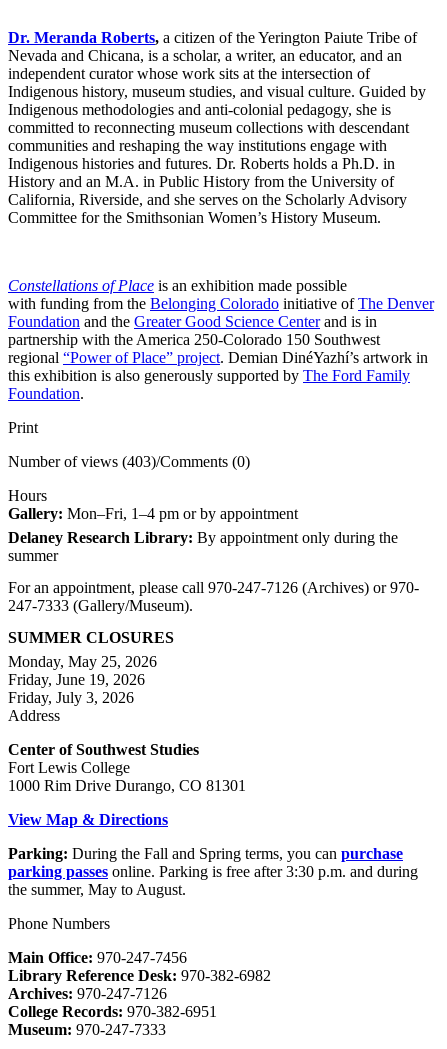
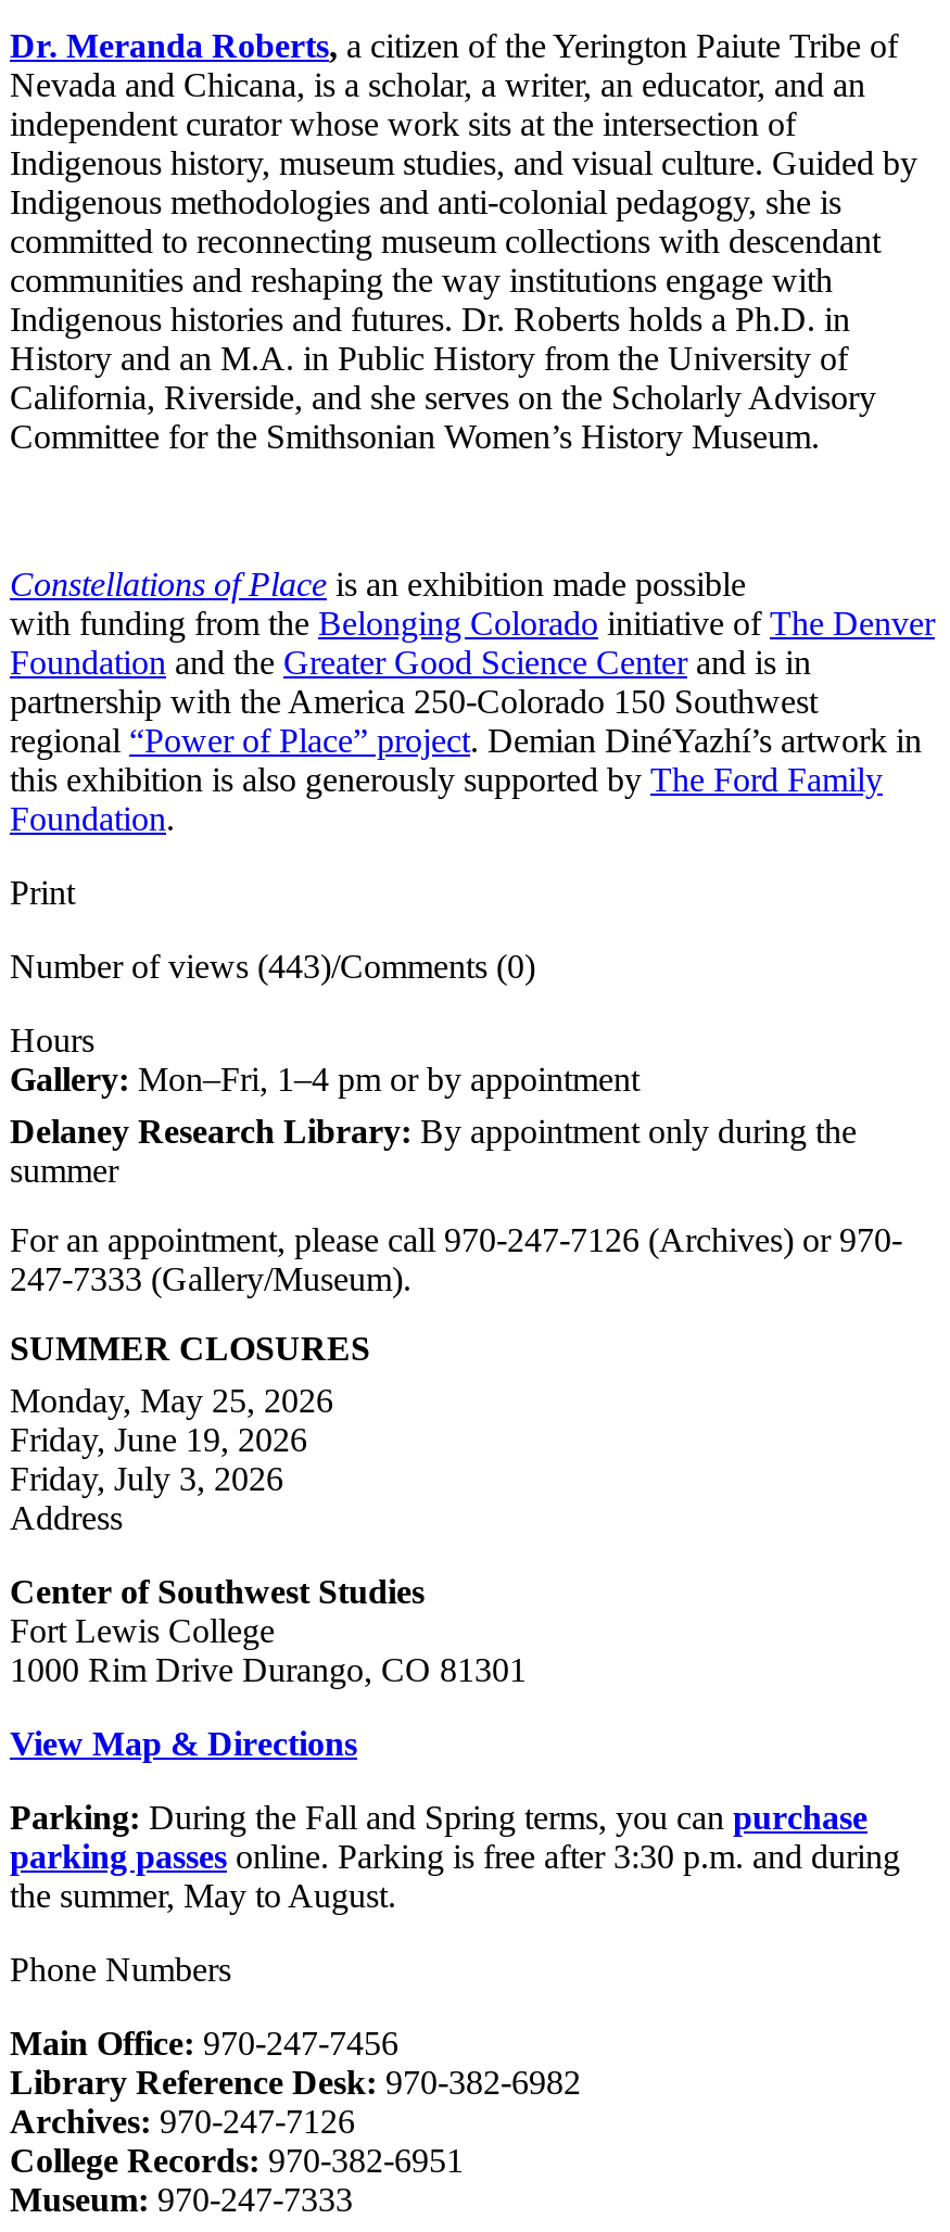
- Number of views (403)/Comments (0)
+ Number of views (443)/Comments (0)
